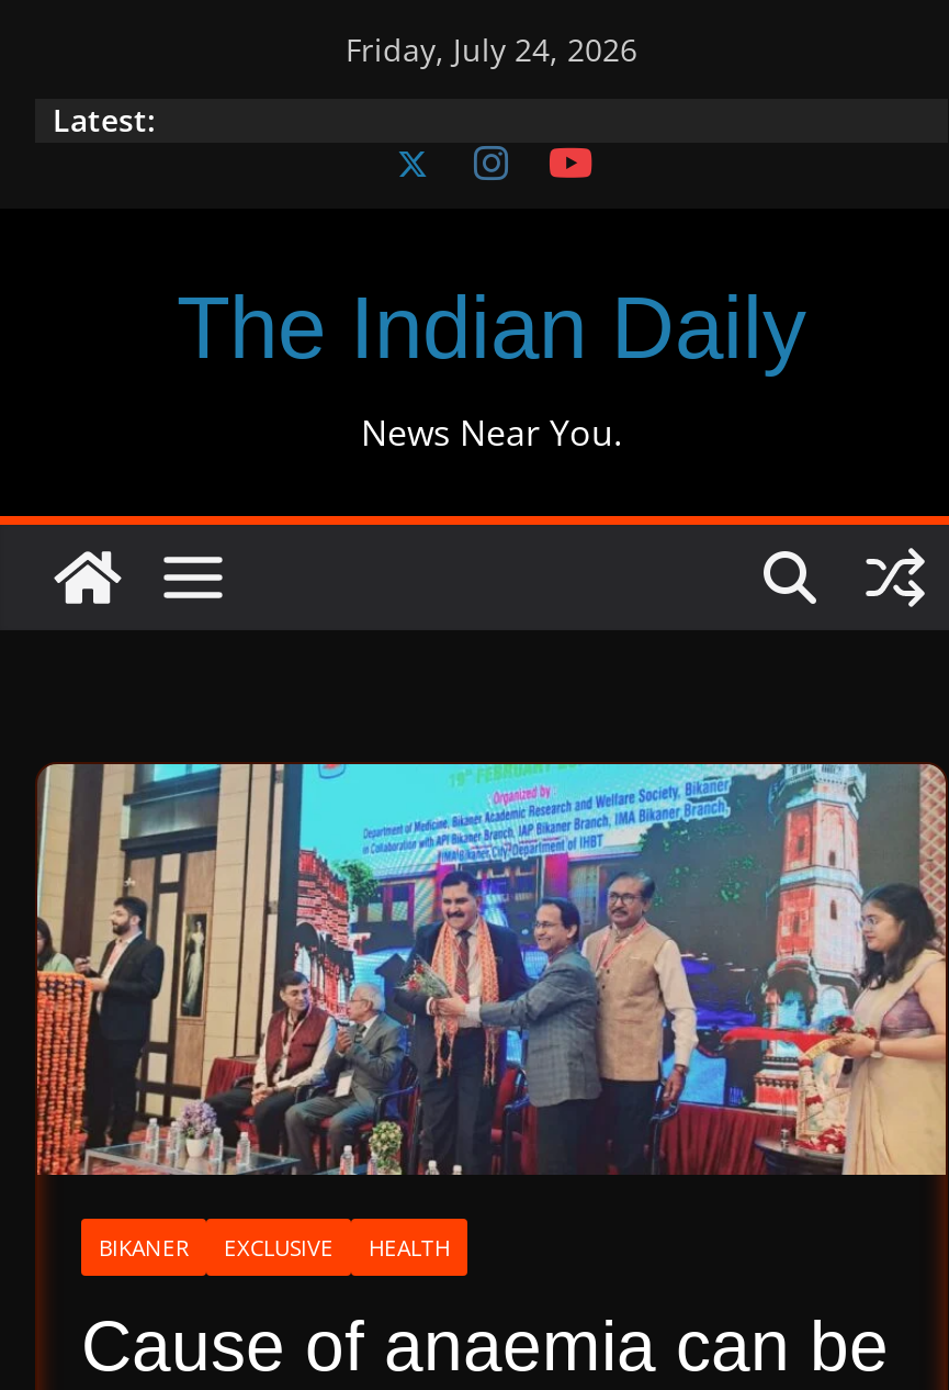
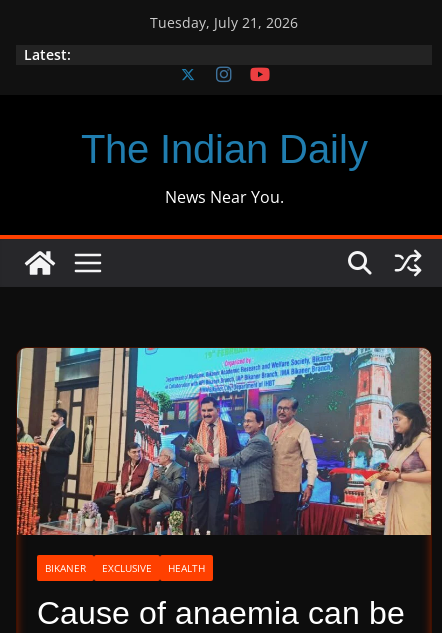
- Friday, July 24, 2026
+ Tuesday, July 21, 2026
